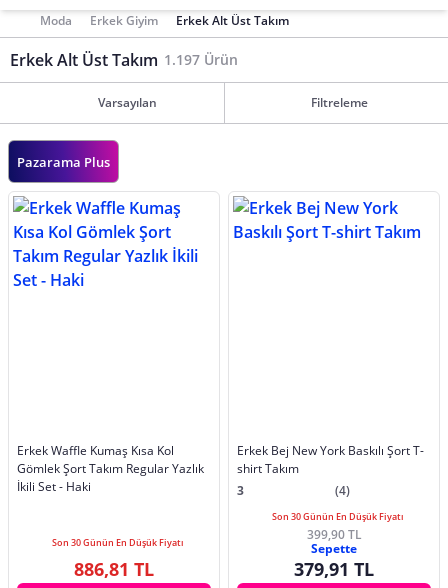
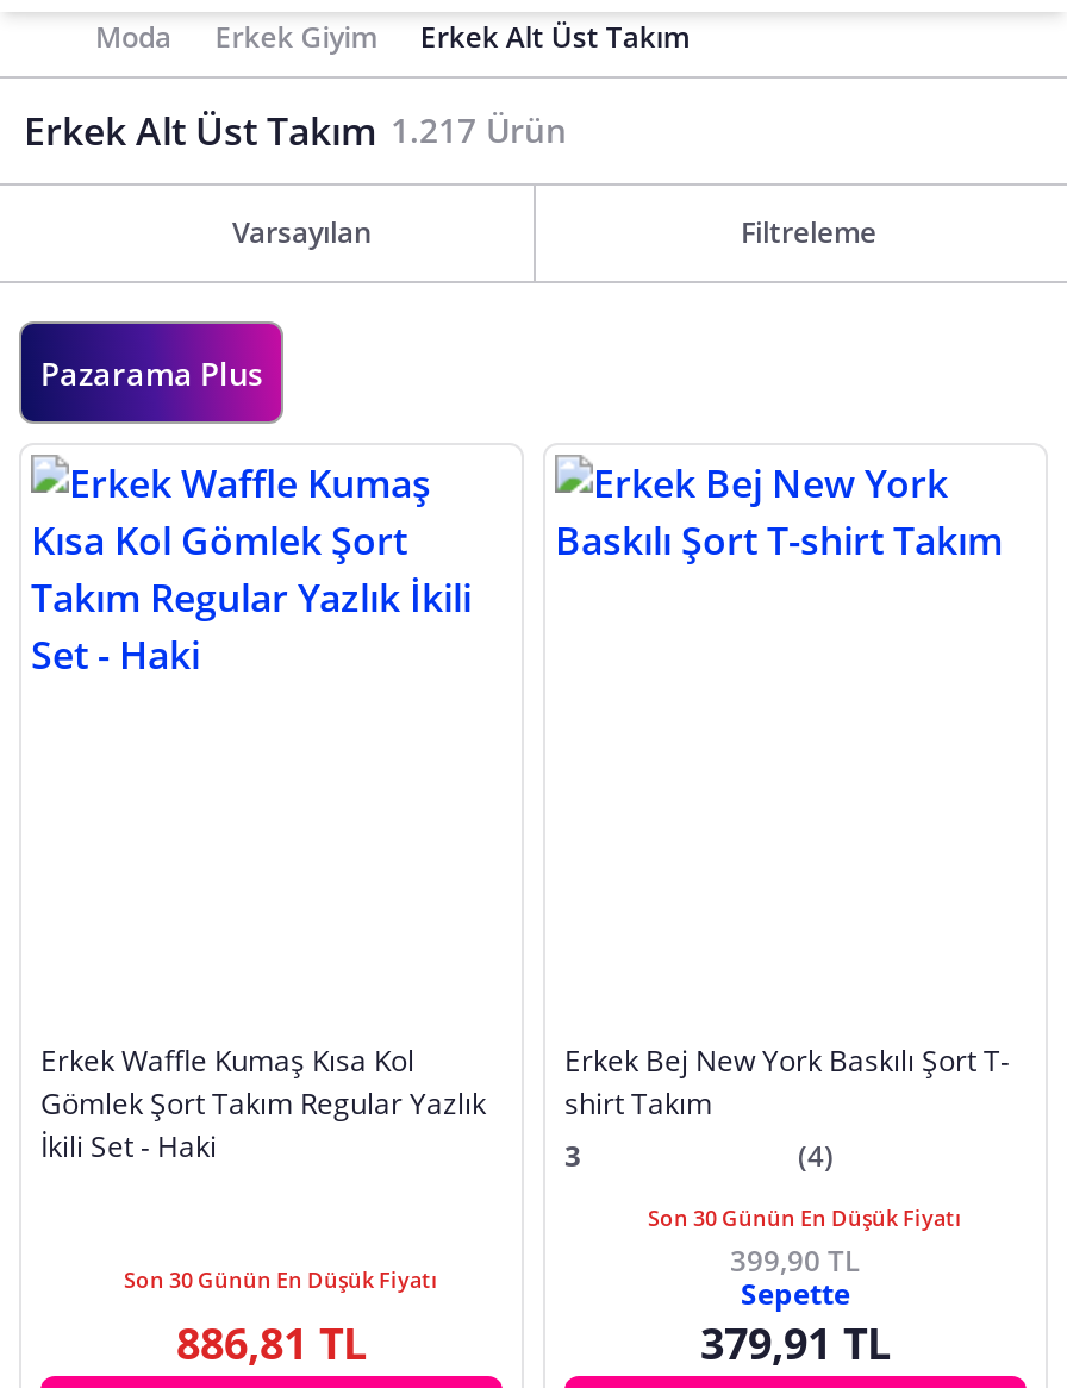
- Erkek Alt Üst Takım 1.197 Ürün
+ Erkek Alt Üst Takım 1.217 Ürün
